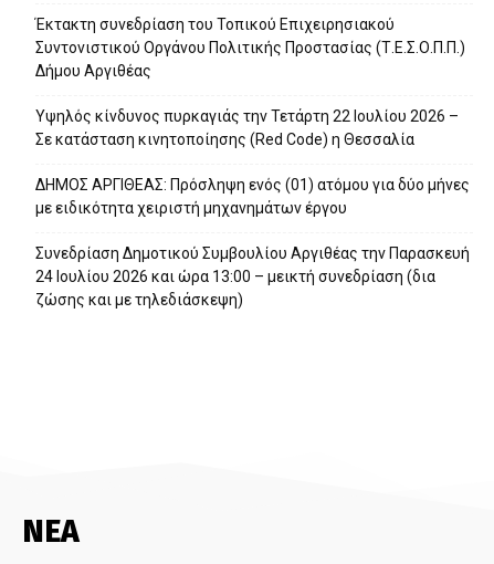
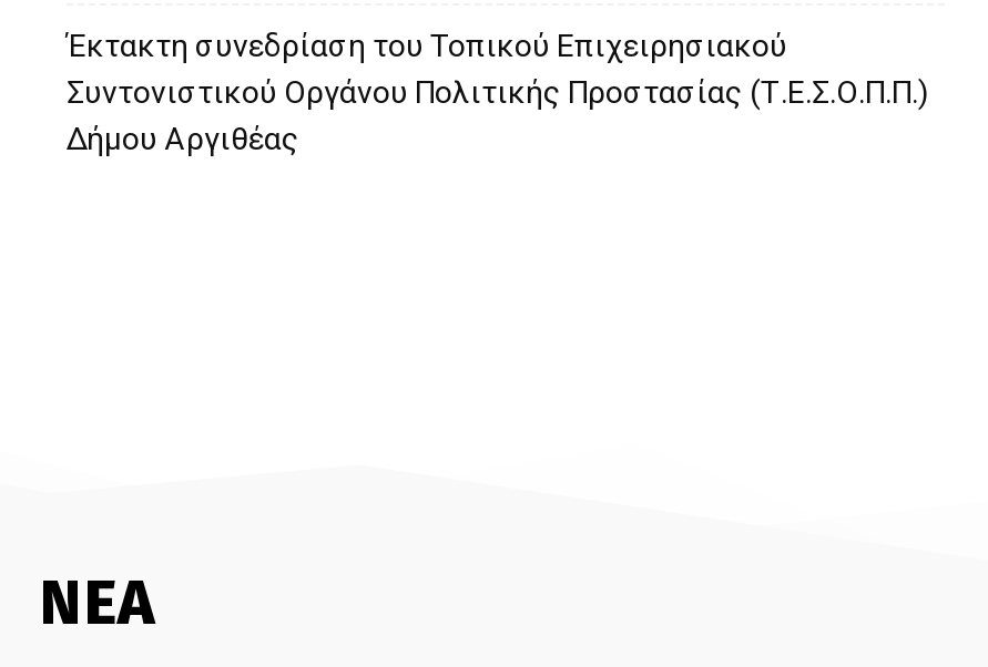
- Υψηλός κίνδυνος πυρκαγιάς την Τετάρτη 22 Ιουλίου 2026 –
- Σε κατάσταση κινητοποίησης (Red Code) η Θεσσαλία
- ΔΗΜΟΣ ΑΡΓΙΘΕΑΣ: Πρόσληψη ενός (01) ατόμου για δύο μήνες
- με ειδικότητα χειριστή μηχανημάτων έργου
- Συνεδρίαση Δημοτικού Συμβουλίου Αργιθέας την Παρασκευή
- 24 Ιουλίου 2026 και ώρα 13:00 – μεικτή συνεδρίαση (δια
- ζώσης και με τηλεδιάσκεψη)
